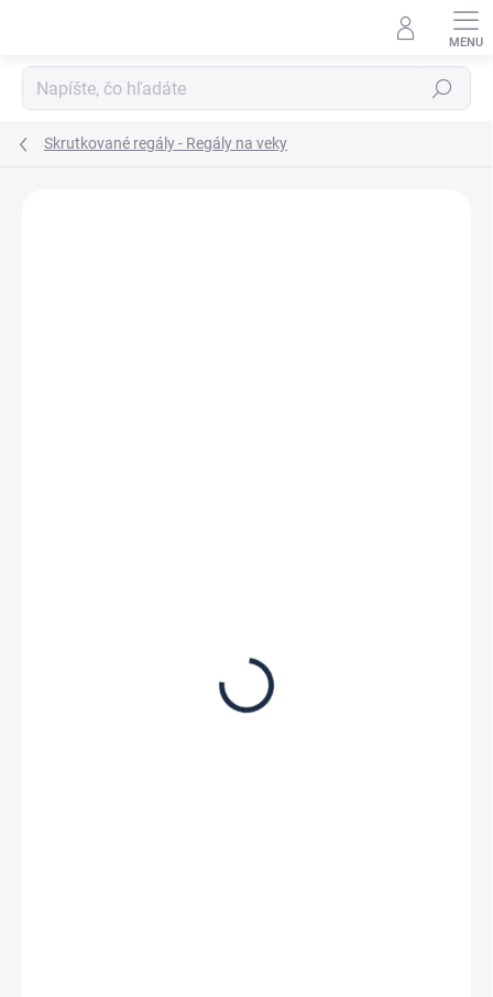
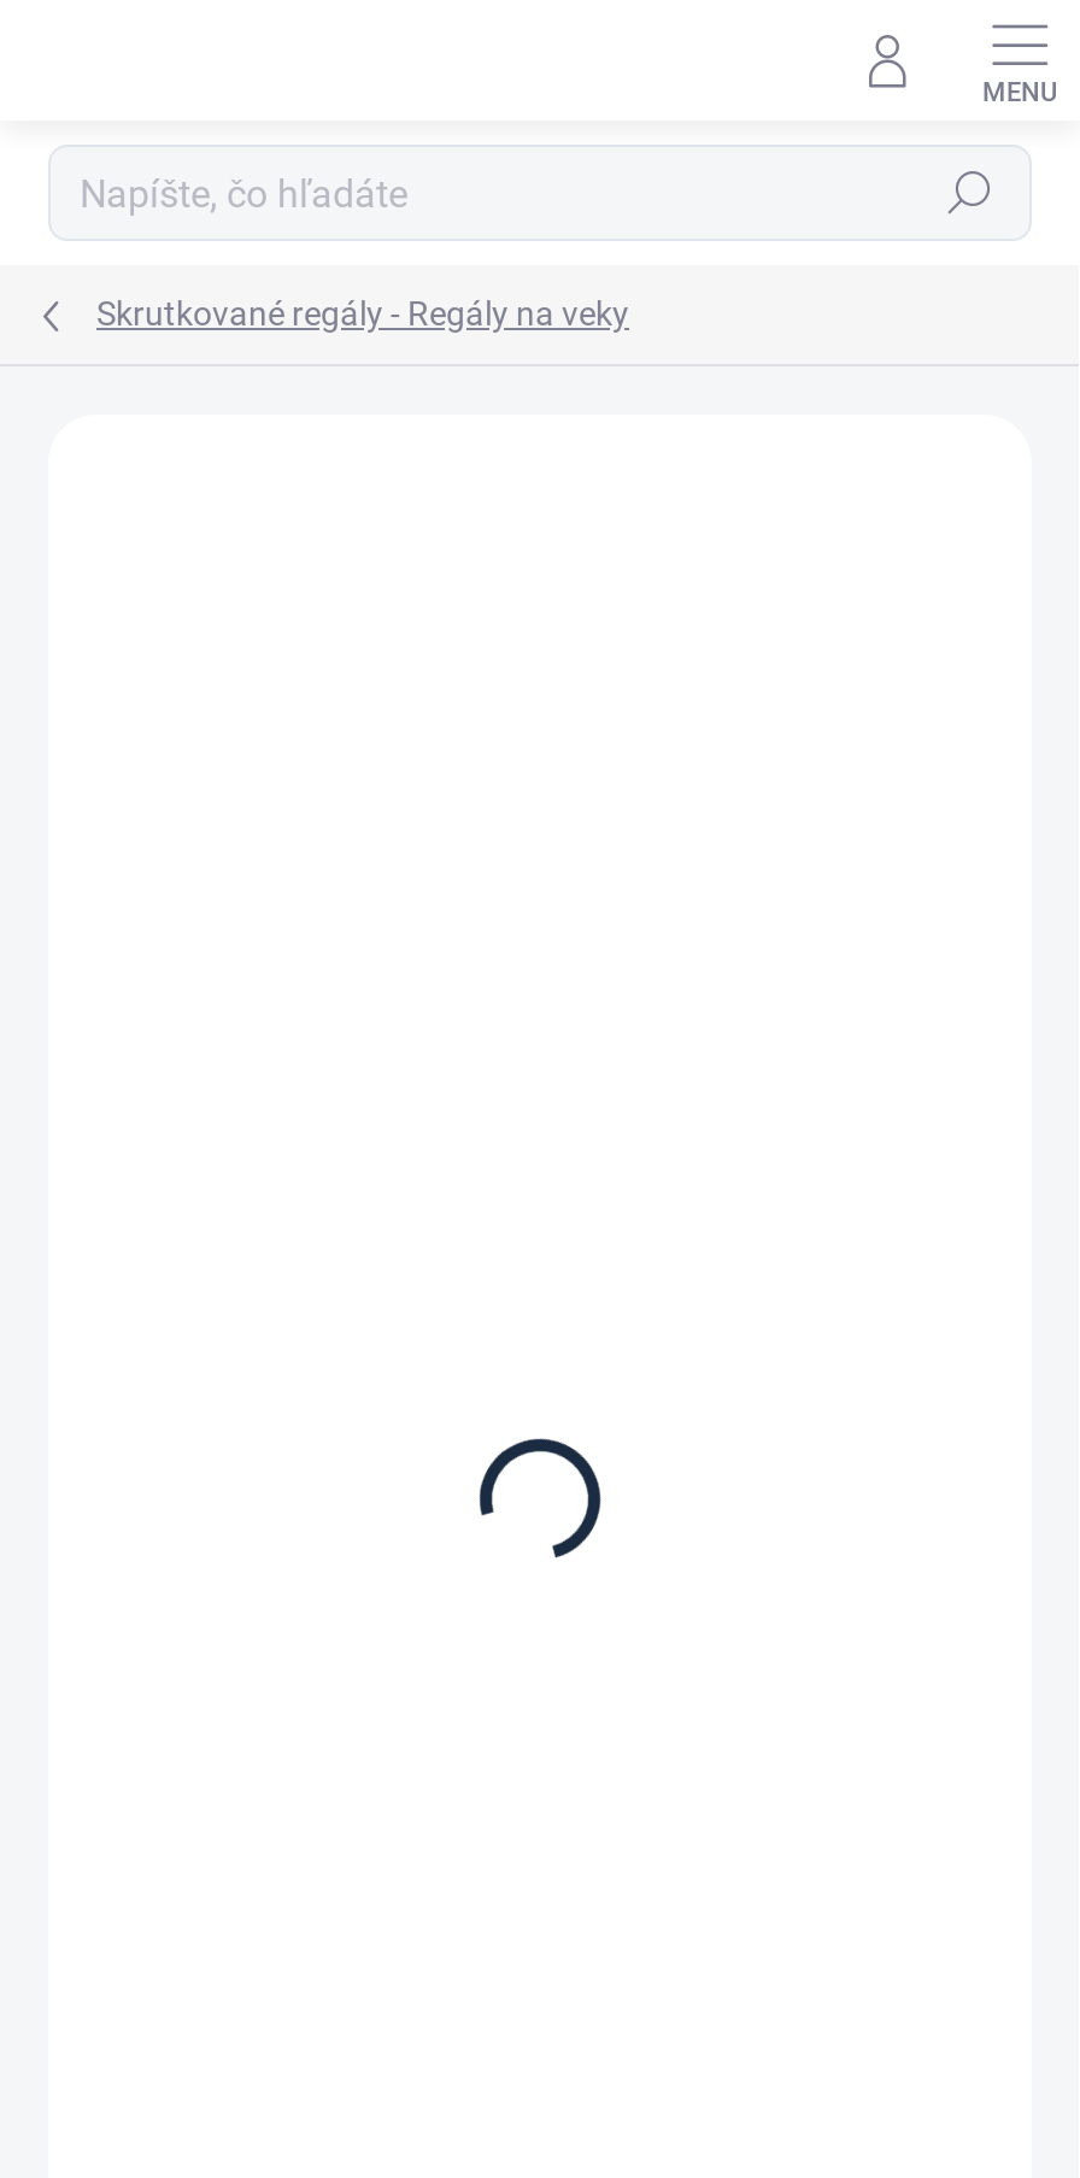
- [image]
+ [image]
